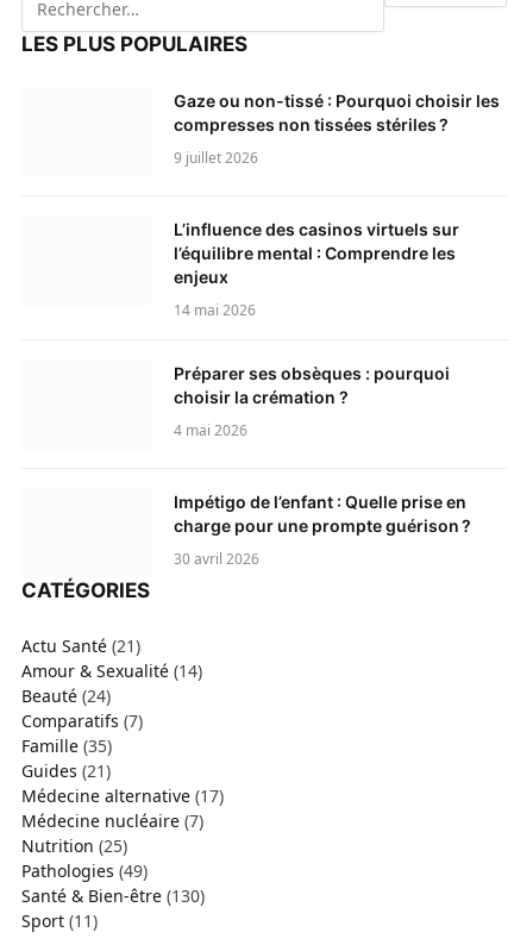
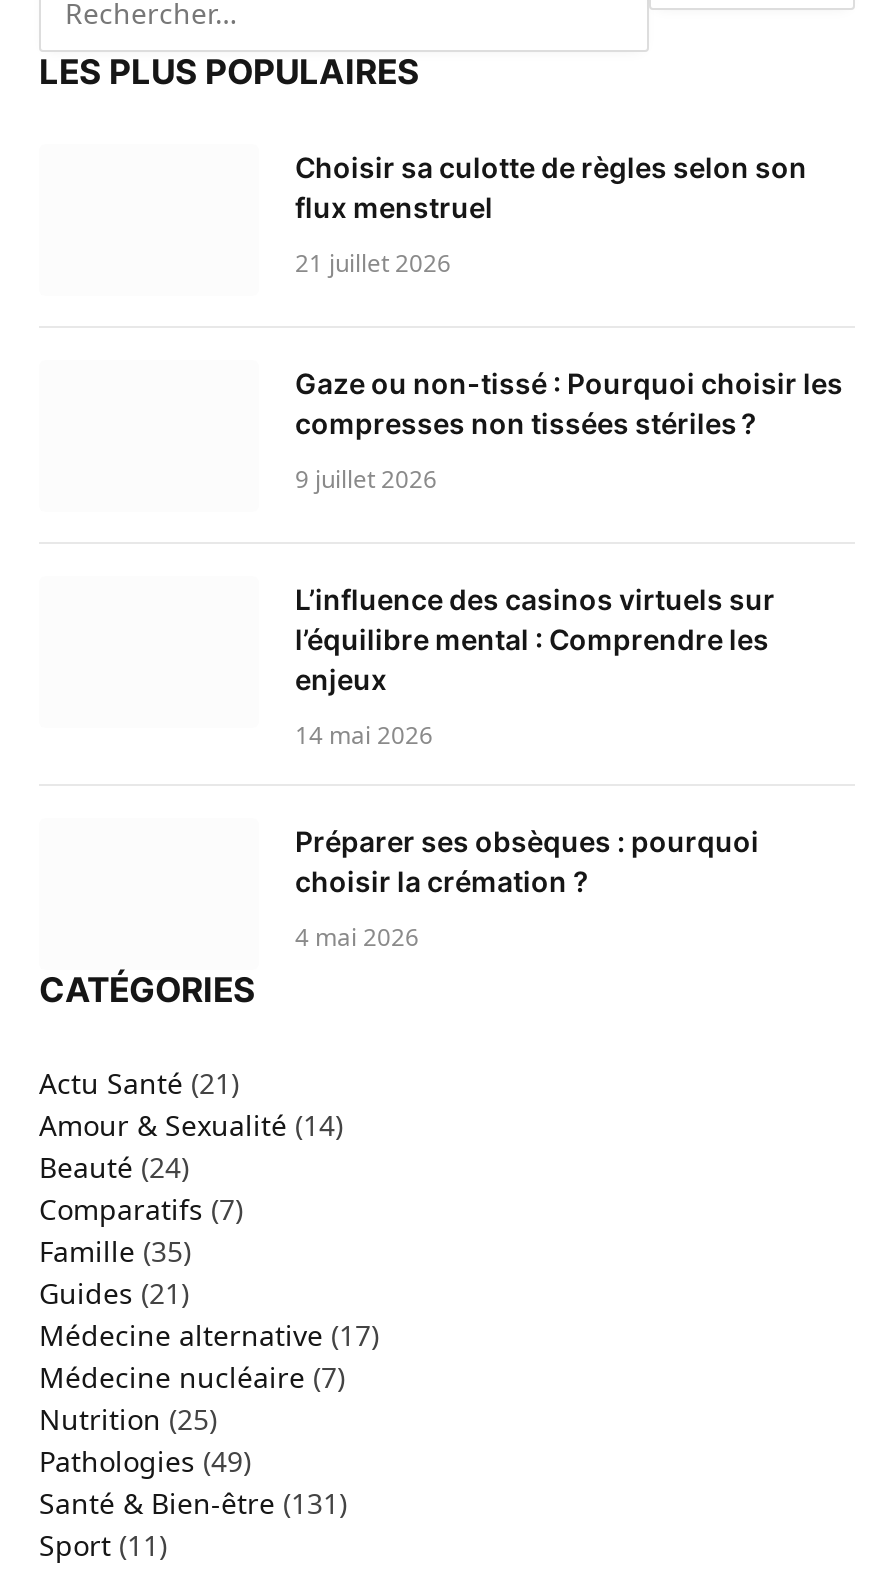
+ Choisir sa culotte de règles selon son
+ flux menstruel
+ 21 juillet 2026

moved down: Gaze ou non-tissé : Pourquoi choisir les | compresses non tissées stériles ? | 9 juillet 2026 | ... | choisir la crémation ? | 4 mai 2026

- Impétigo de l’enfant : Quelle prise en
- charge pour une prompte guérison ?
- 30 avril 2026

- Santé & Bien-être (130)
+ Santé & Bien-être (131)
